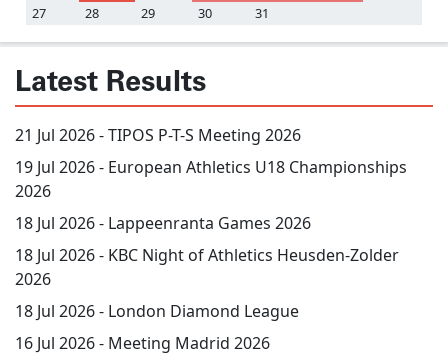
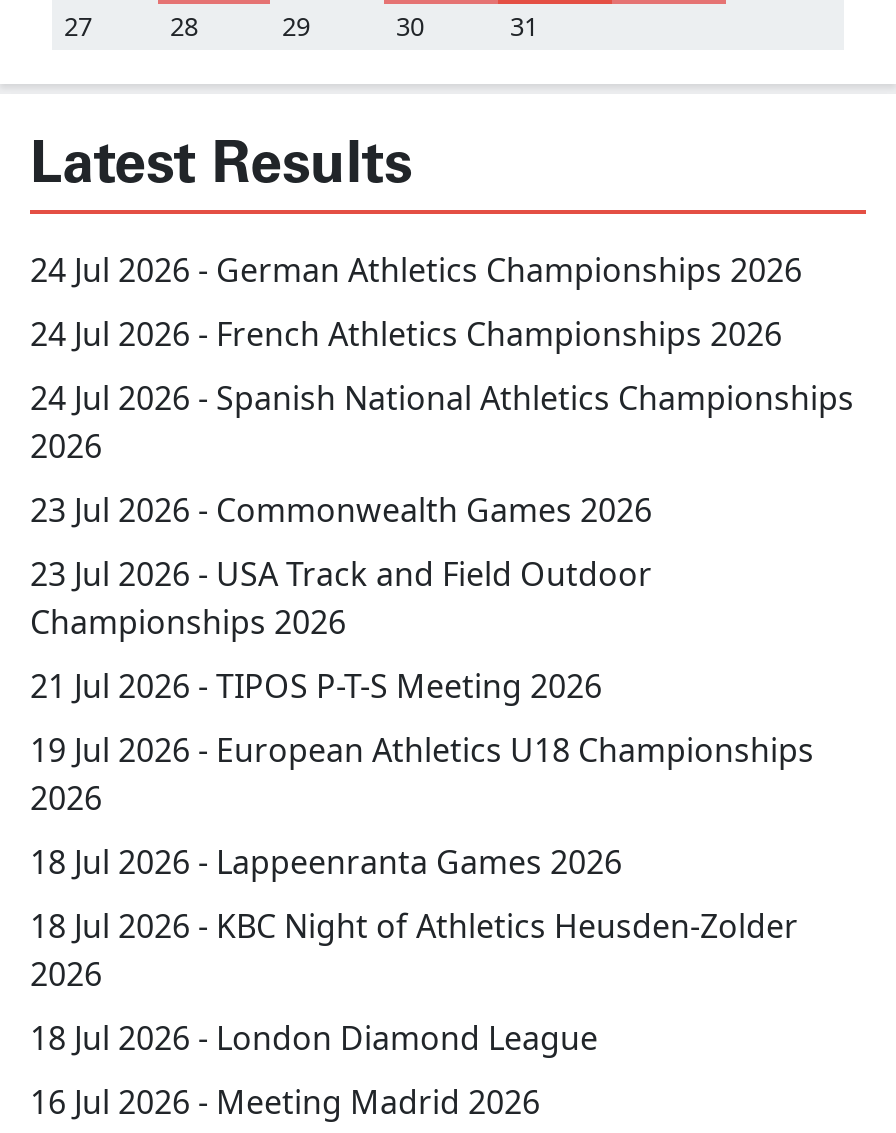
+ 24 Jul 2026 - German Athletics Championships 2026
+ 24 Jul 2026 - French Athletics Championships 2026
+ 24 Jul 2026 - Spanish National Athletics Championships
+ 2026
+ 23 Jul 2026 - Commonwealth Games 2026
+ 23 Jul 2026 - USA Track and Field Outdoor
+ Championships 2026
